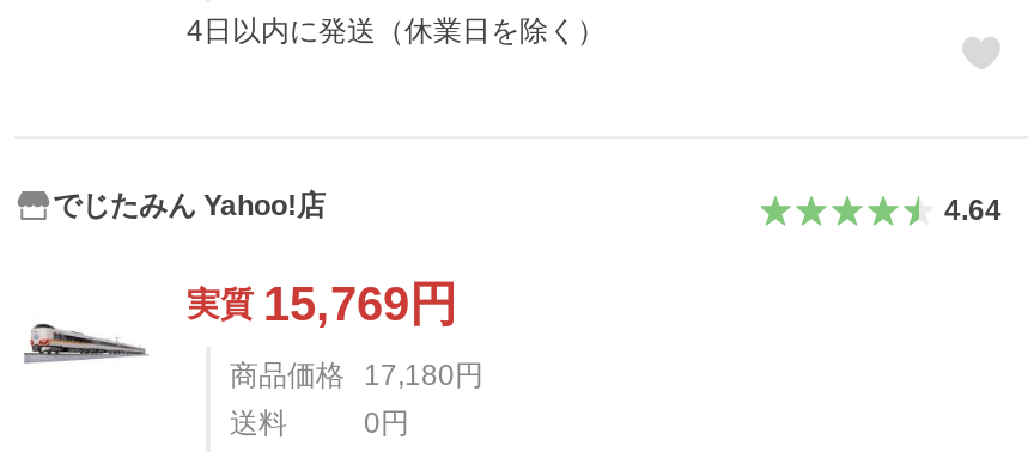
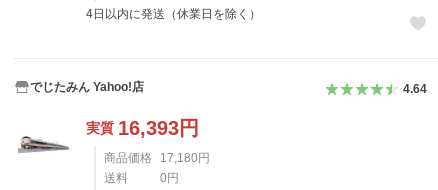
- 実質15,769円
+ 実質16,393円
